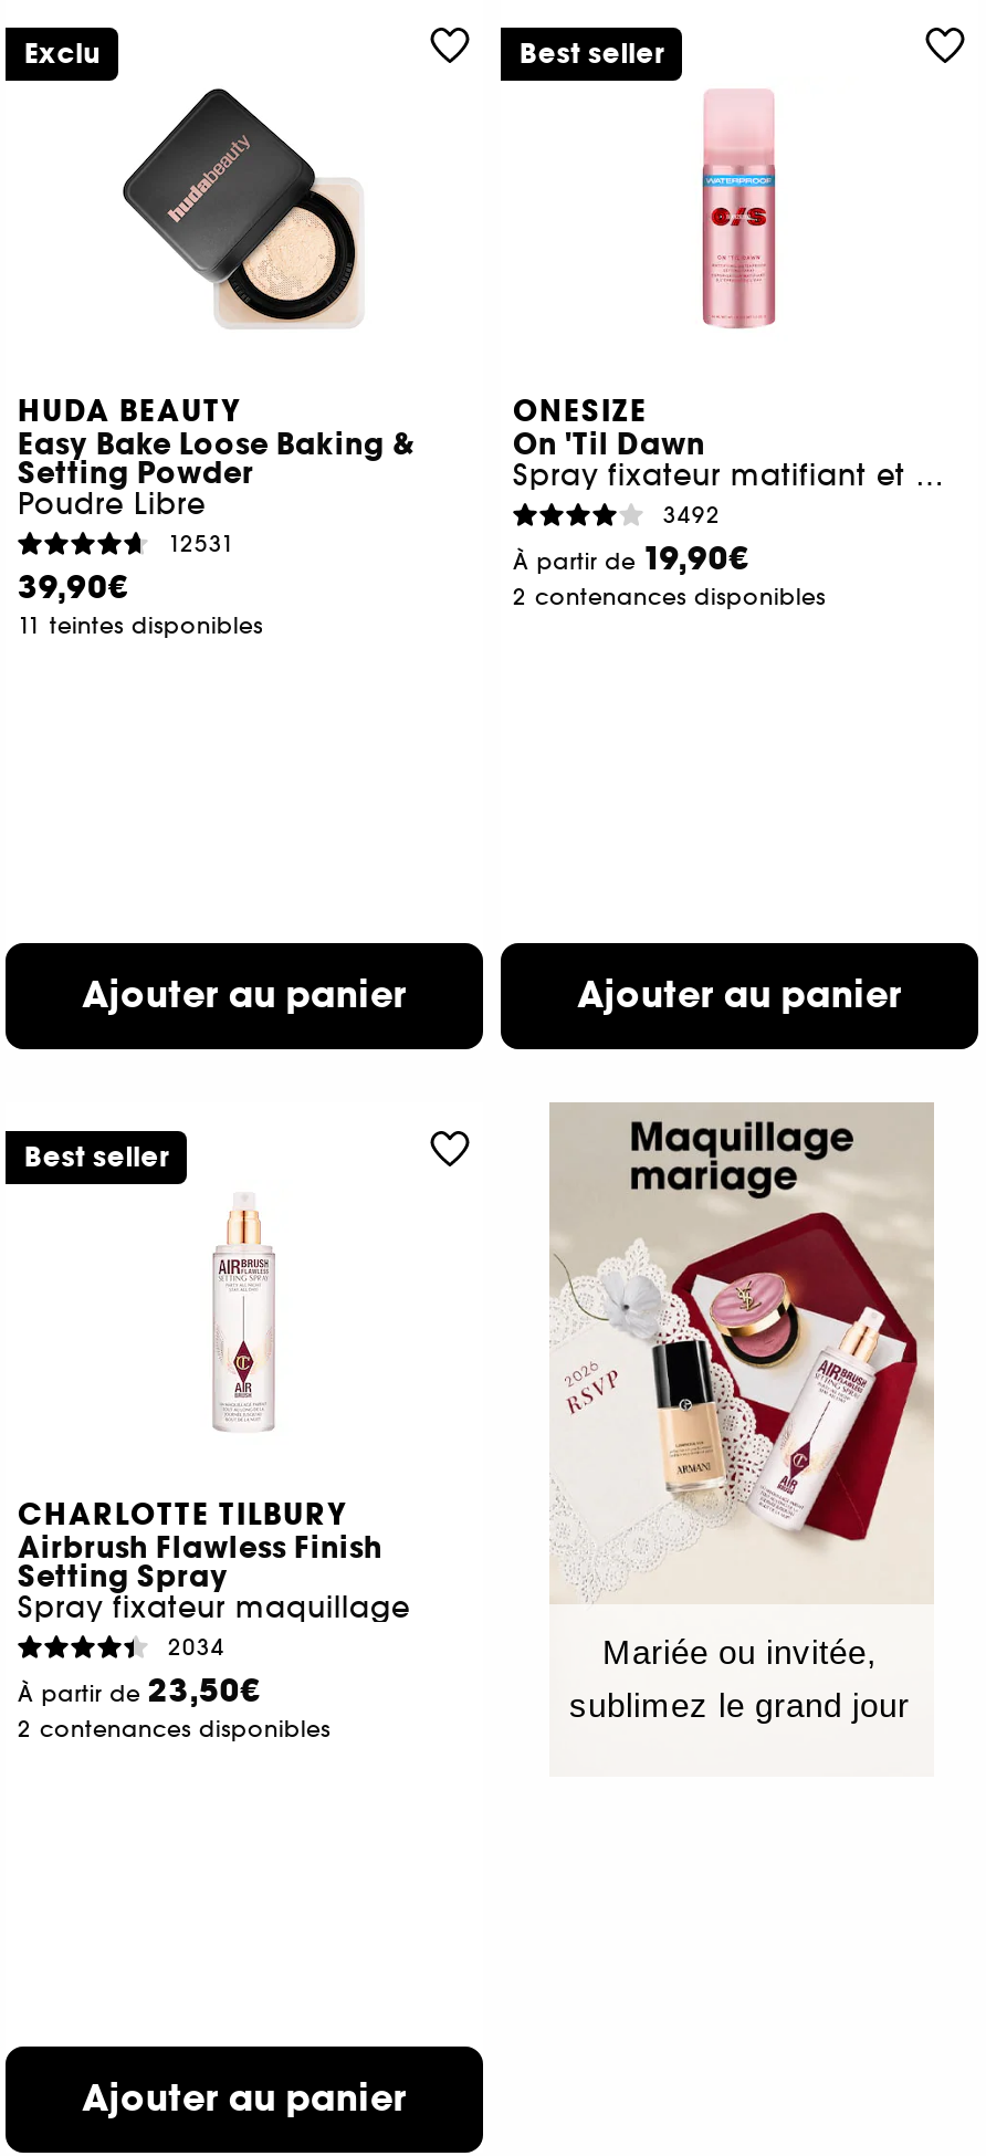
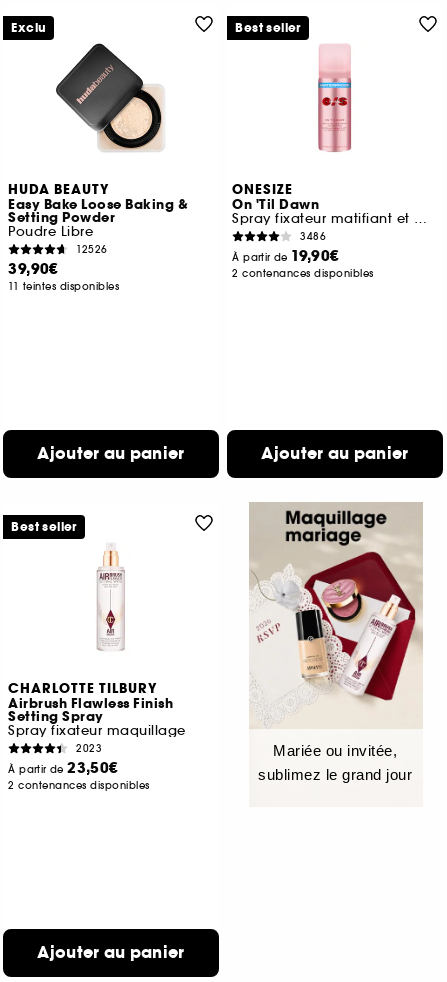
- 3492
+ 3486

- 12531
+ 12526

- 2034
+ 2023
